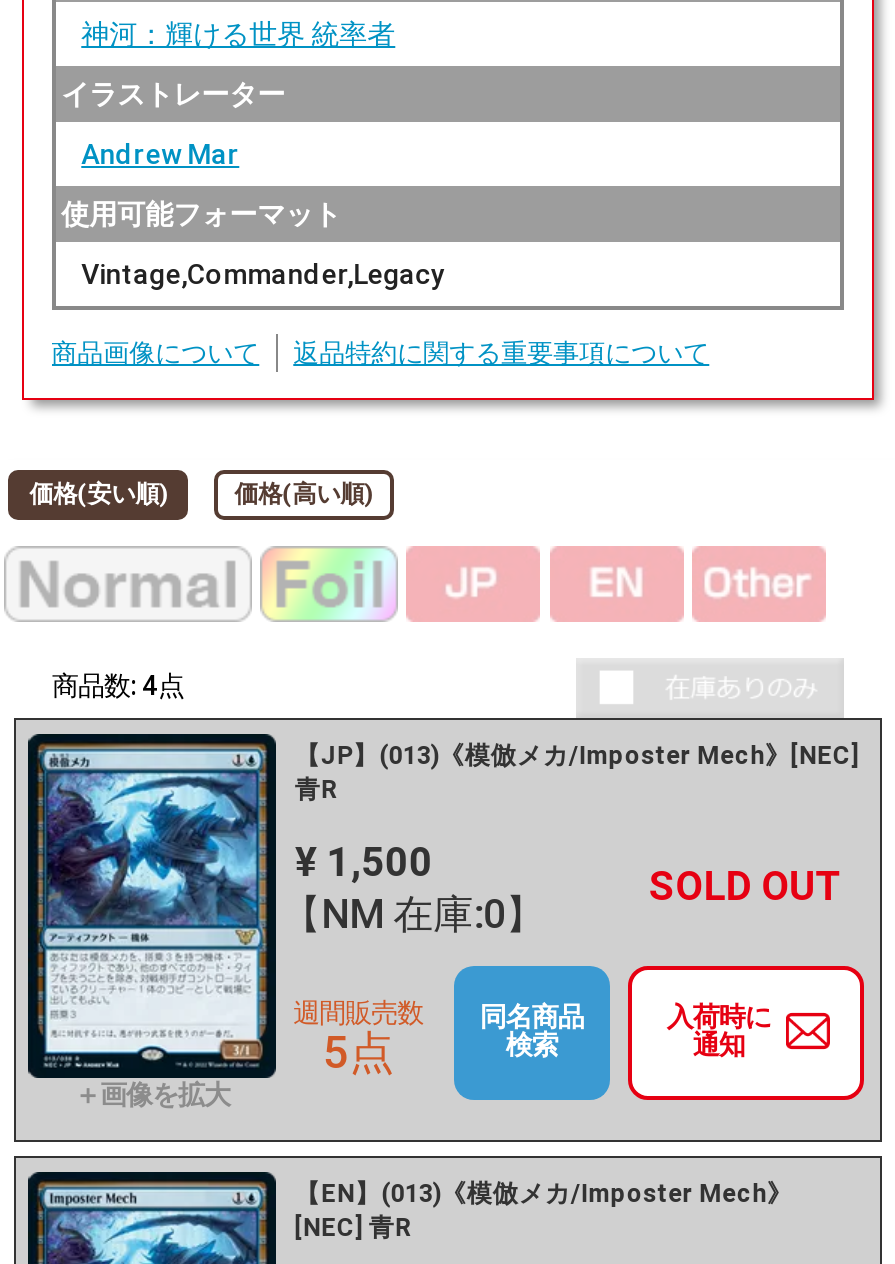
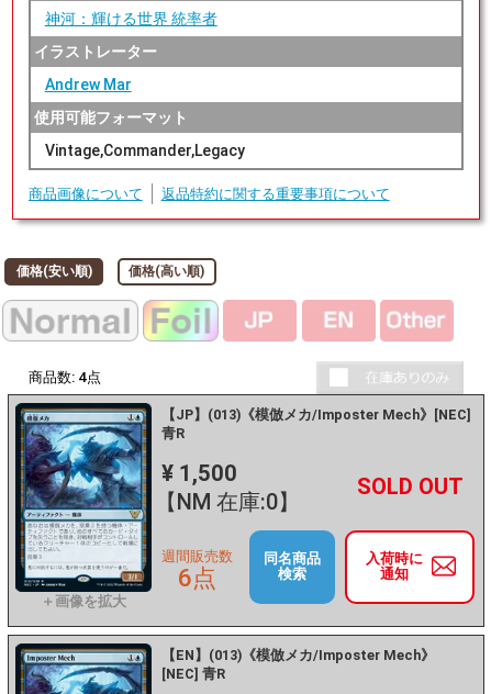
- 5点
+ 6点
